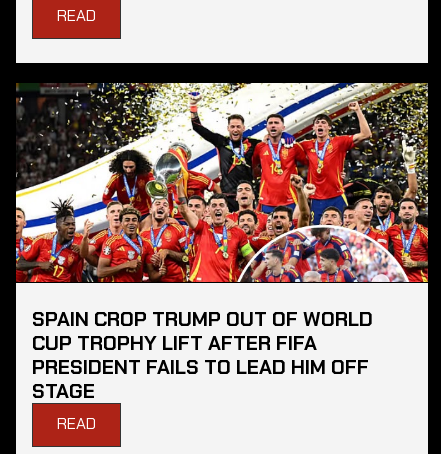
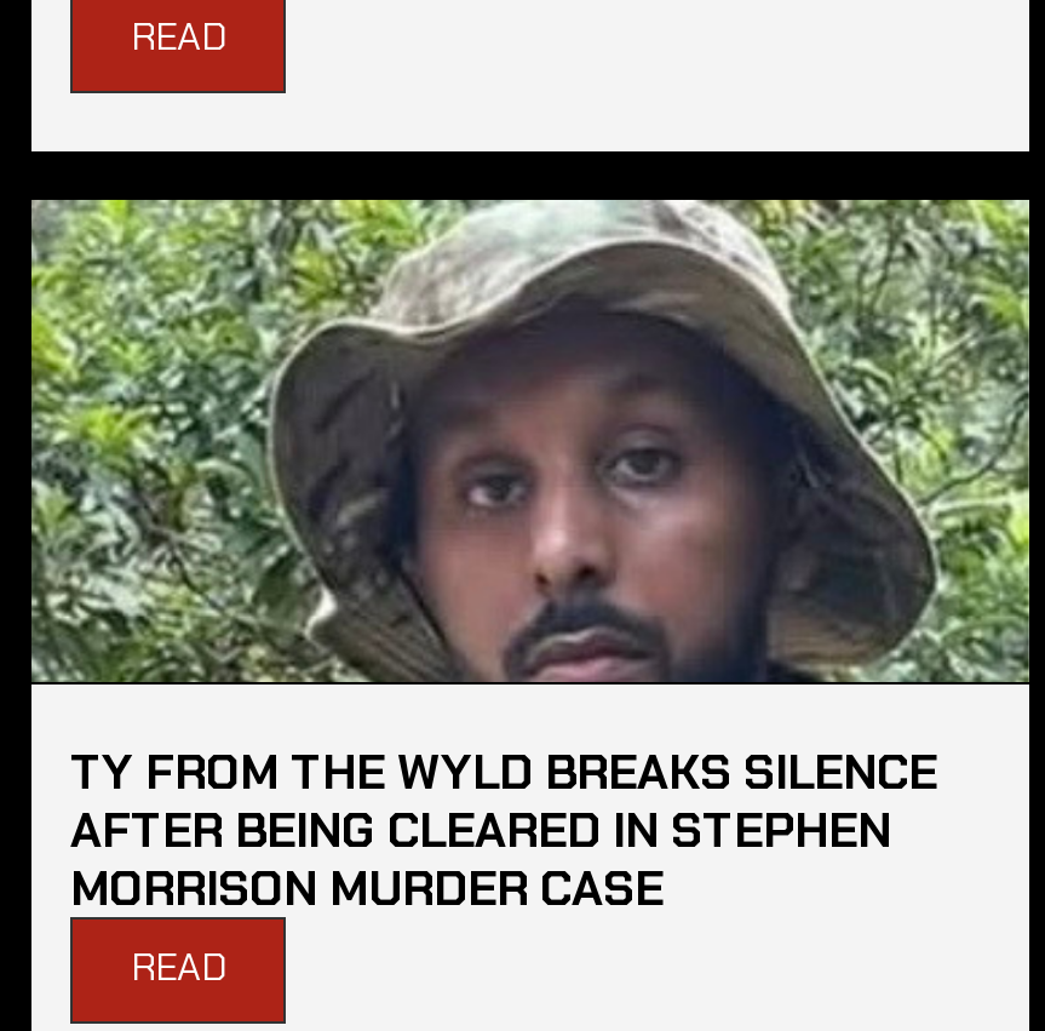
- [image]
- SPAIN CROP TRUMP OUT OF WORLD
- CUP TROPHY LIFT AFTER FIFA
- PRESIDENT FAILS TO LEAD HIM OFF
- STAGE
+ [image]
+ TY FROM THE WYLD BREAKS SILENCE
+ AFTER BEING CLEARED IN STEPHEN
+ MORRISON MURDER CASE
